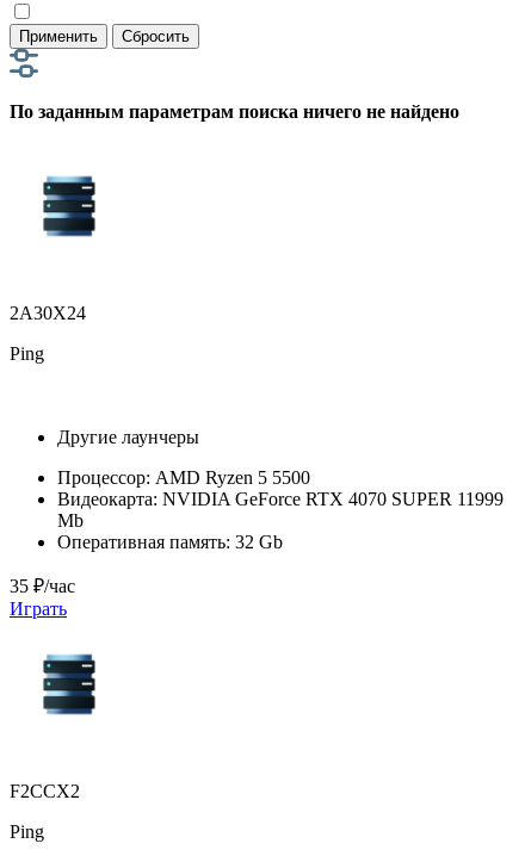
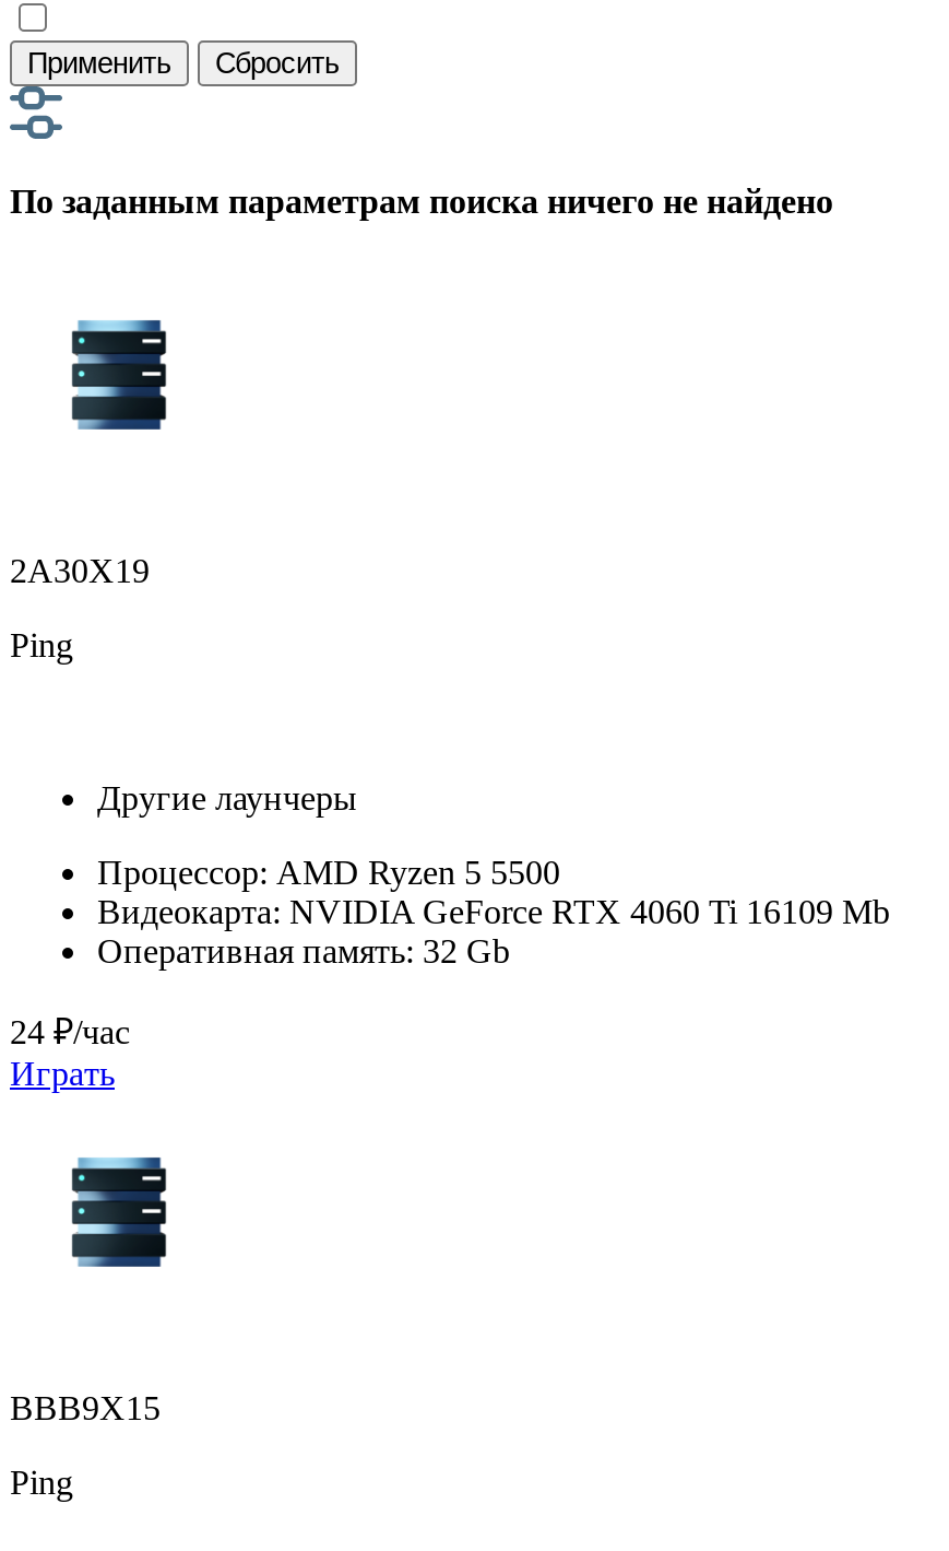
- 2A30X24
+ 2A30X19

- Видеокарта: NVIDIA GeForce RTX 4070 SUPER 11999
- Mb
+ Видеокарта: NVIDIA GeForce RTX 4060 Ti 16109 Mb

- 35 ₽/час
+ 24 ₽/час

- F2CCX2
+ BBB9X15
